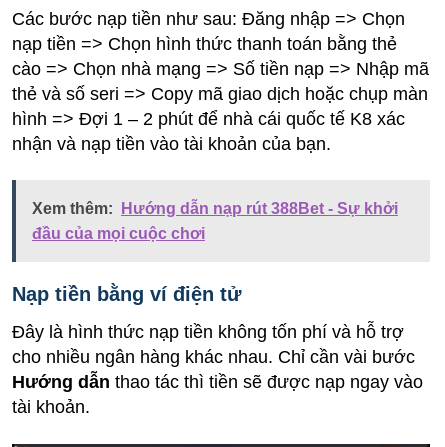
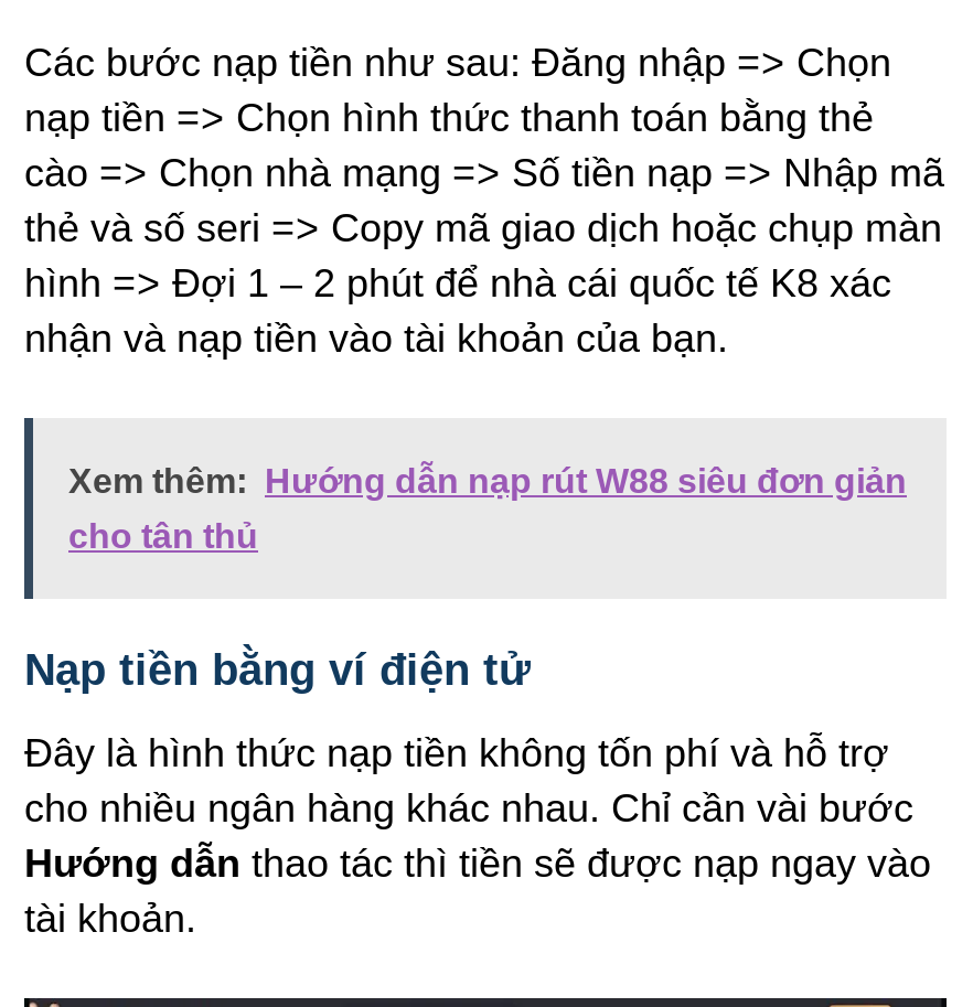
- Xem thêm: Hướng dẫn nạp rút 388Bet - Sự khởi
+ Xem thêm: Hướng dẫn nạp rút W88 siêu đơn giản

- đầu của mọi cuộc chơi
+ cho tân thủ
